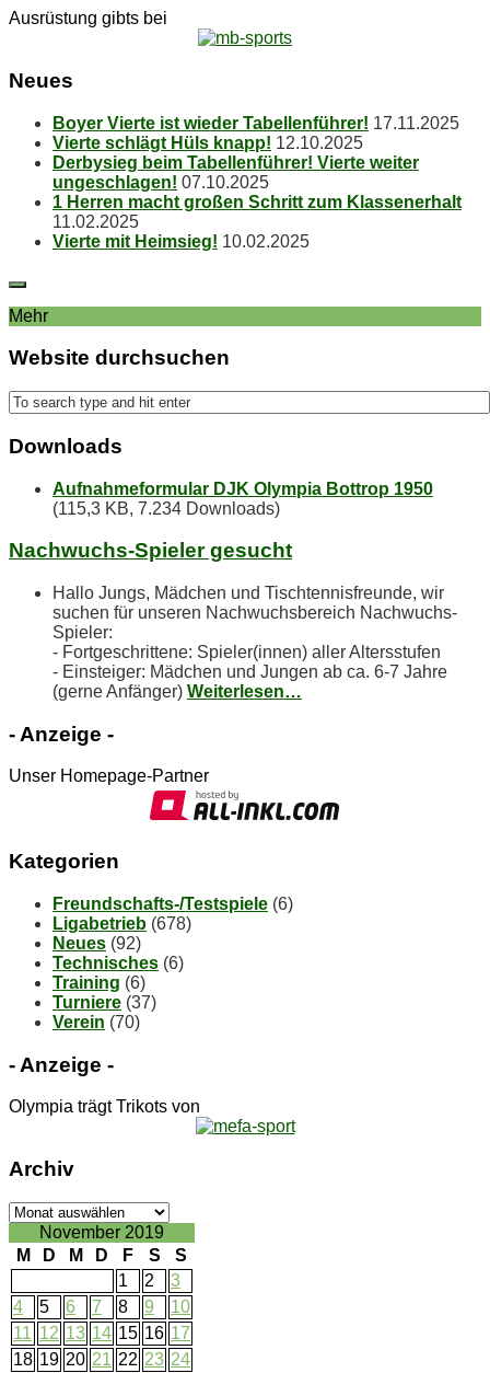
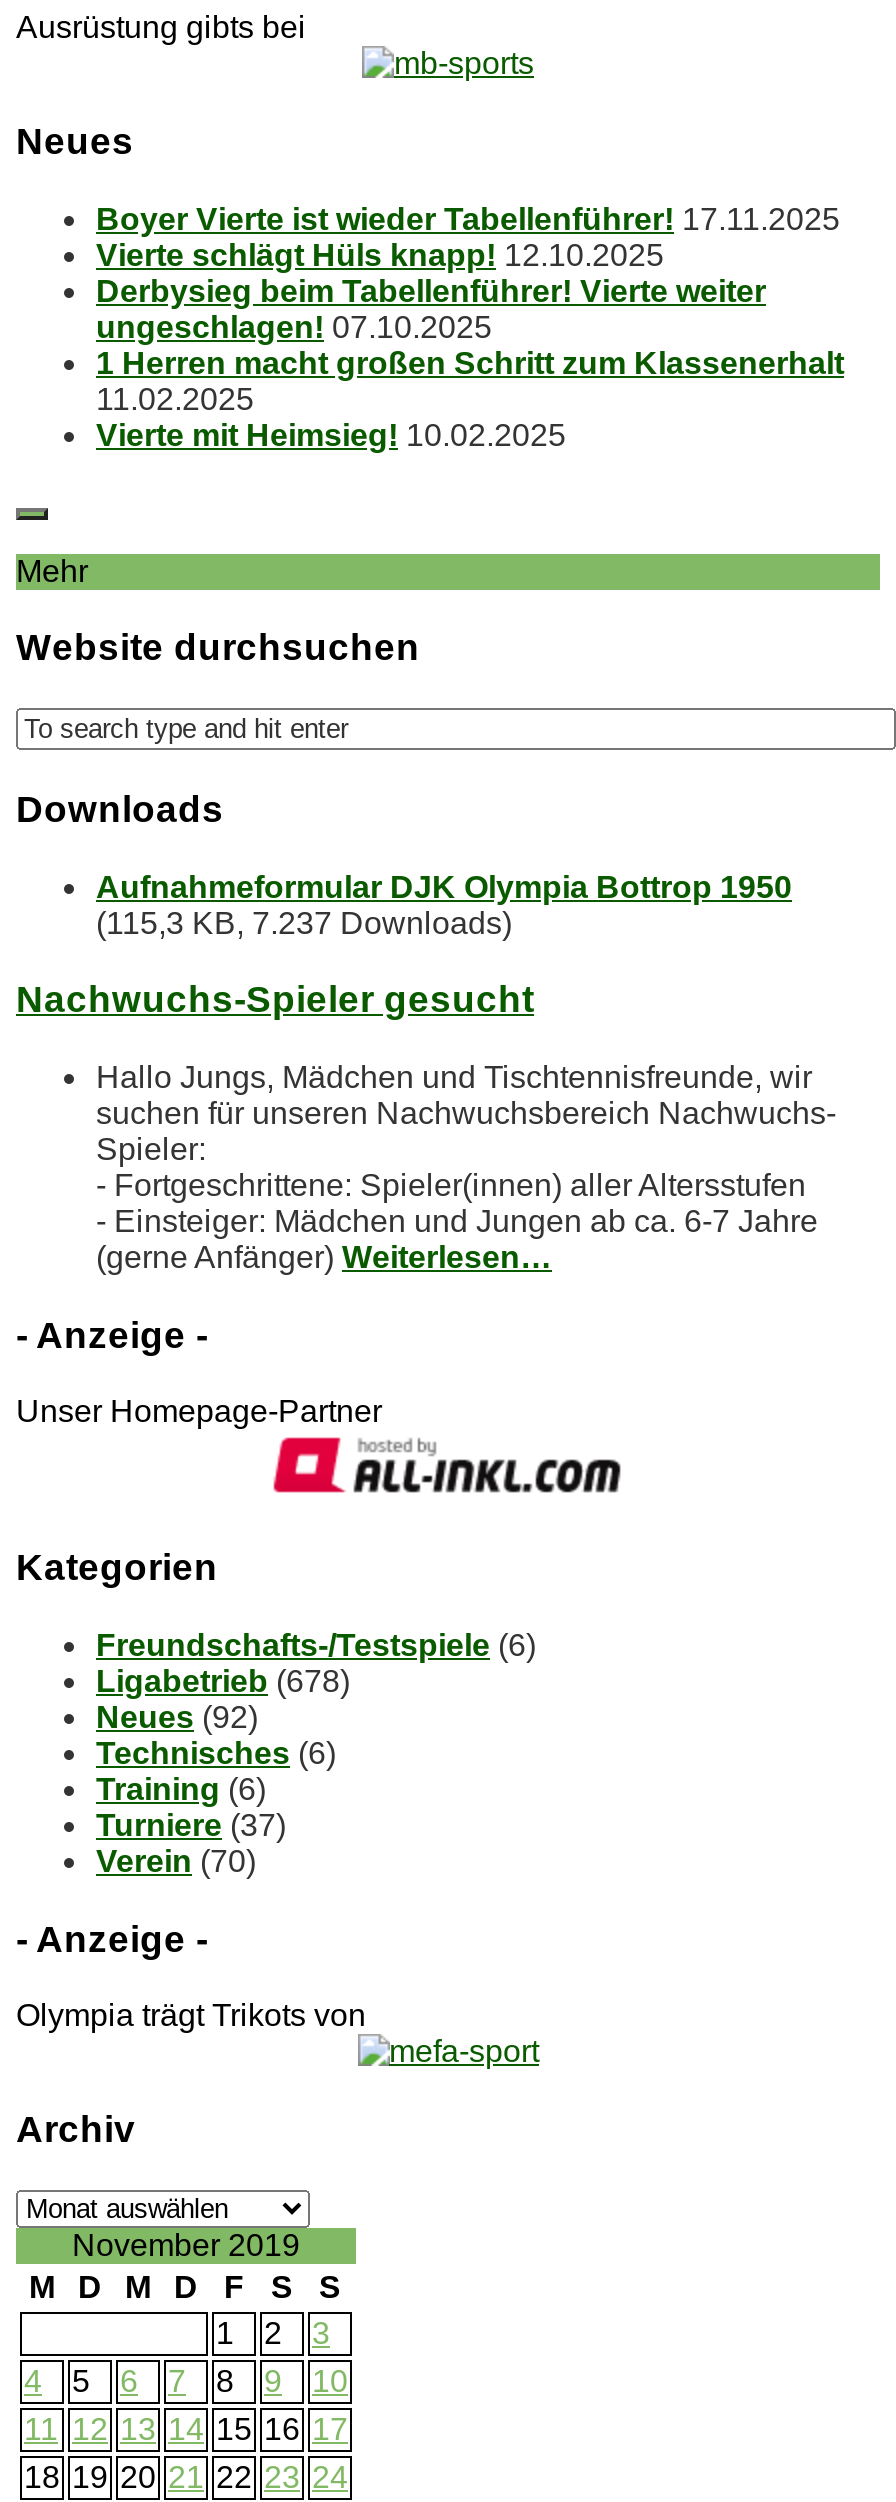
- (115,3 KB, 7.234 Downloads)
+ (115,3 KB, 7.237 Downloads)
